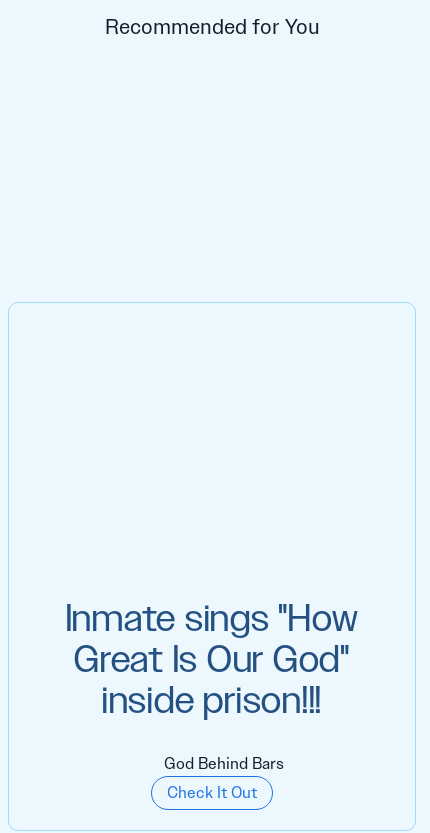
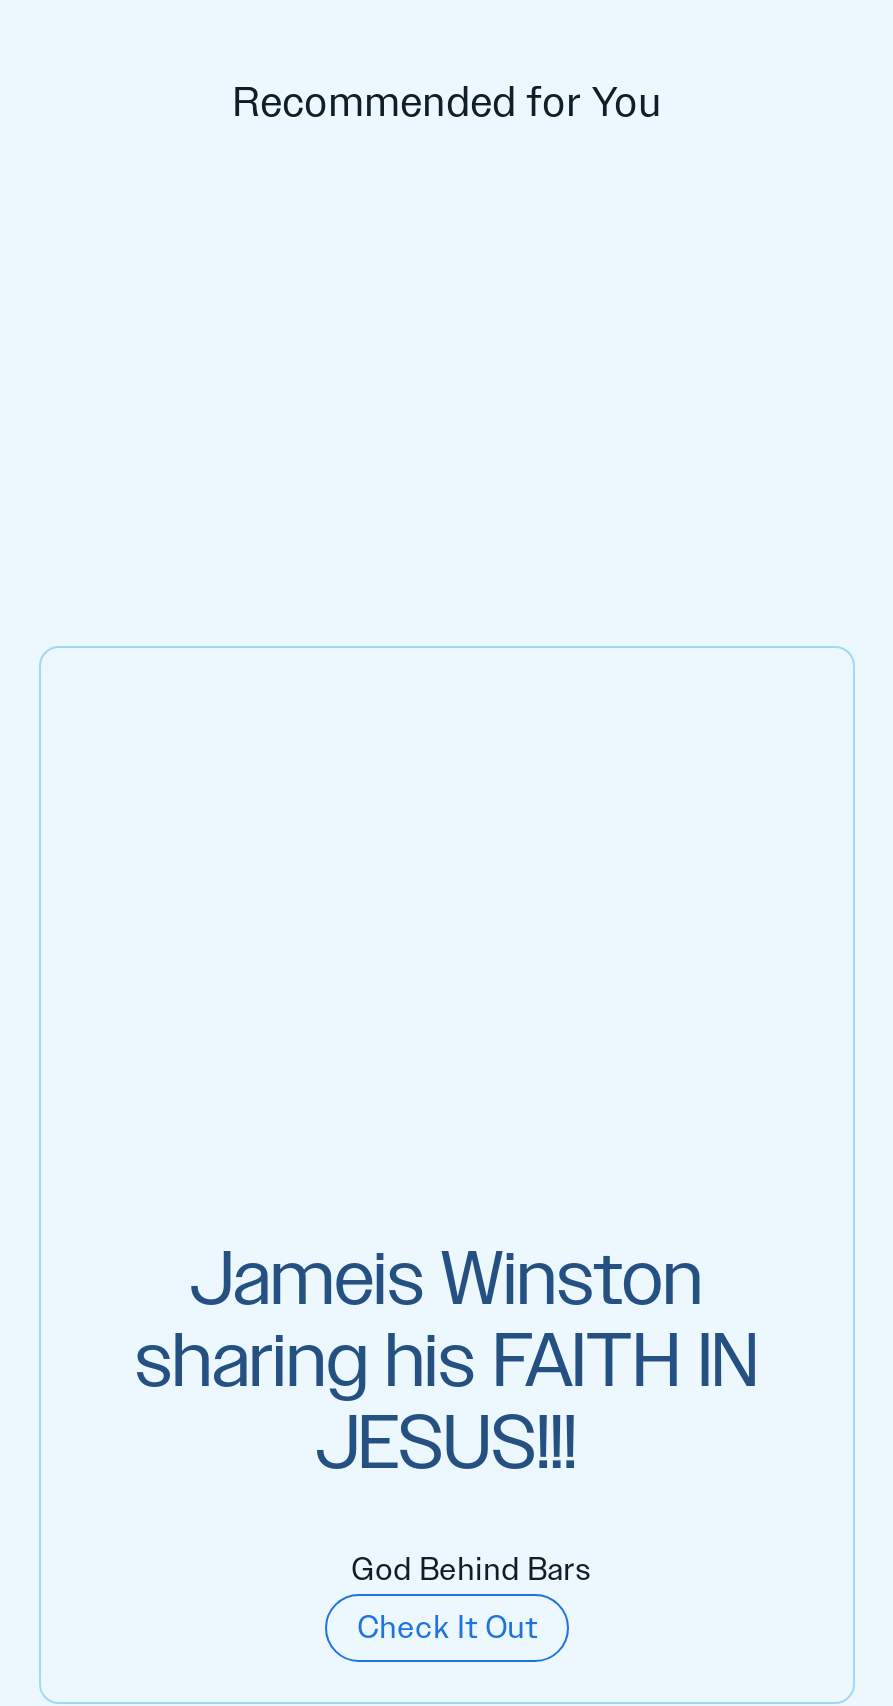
- Inmate sings "How
- Great Is Our God"
- inside prison!!!
+ Jameis Winston
+ sharing his FAITH IN
+ JESUS!!!
